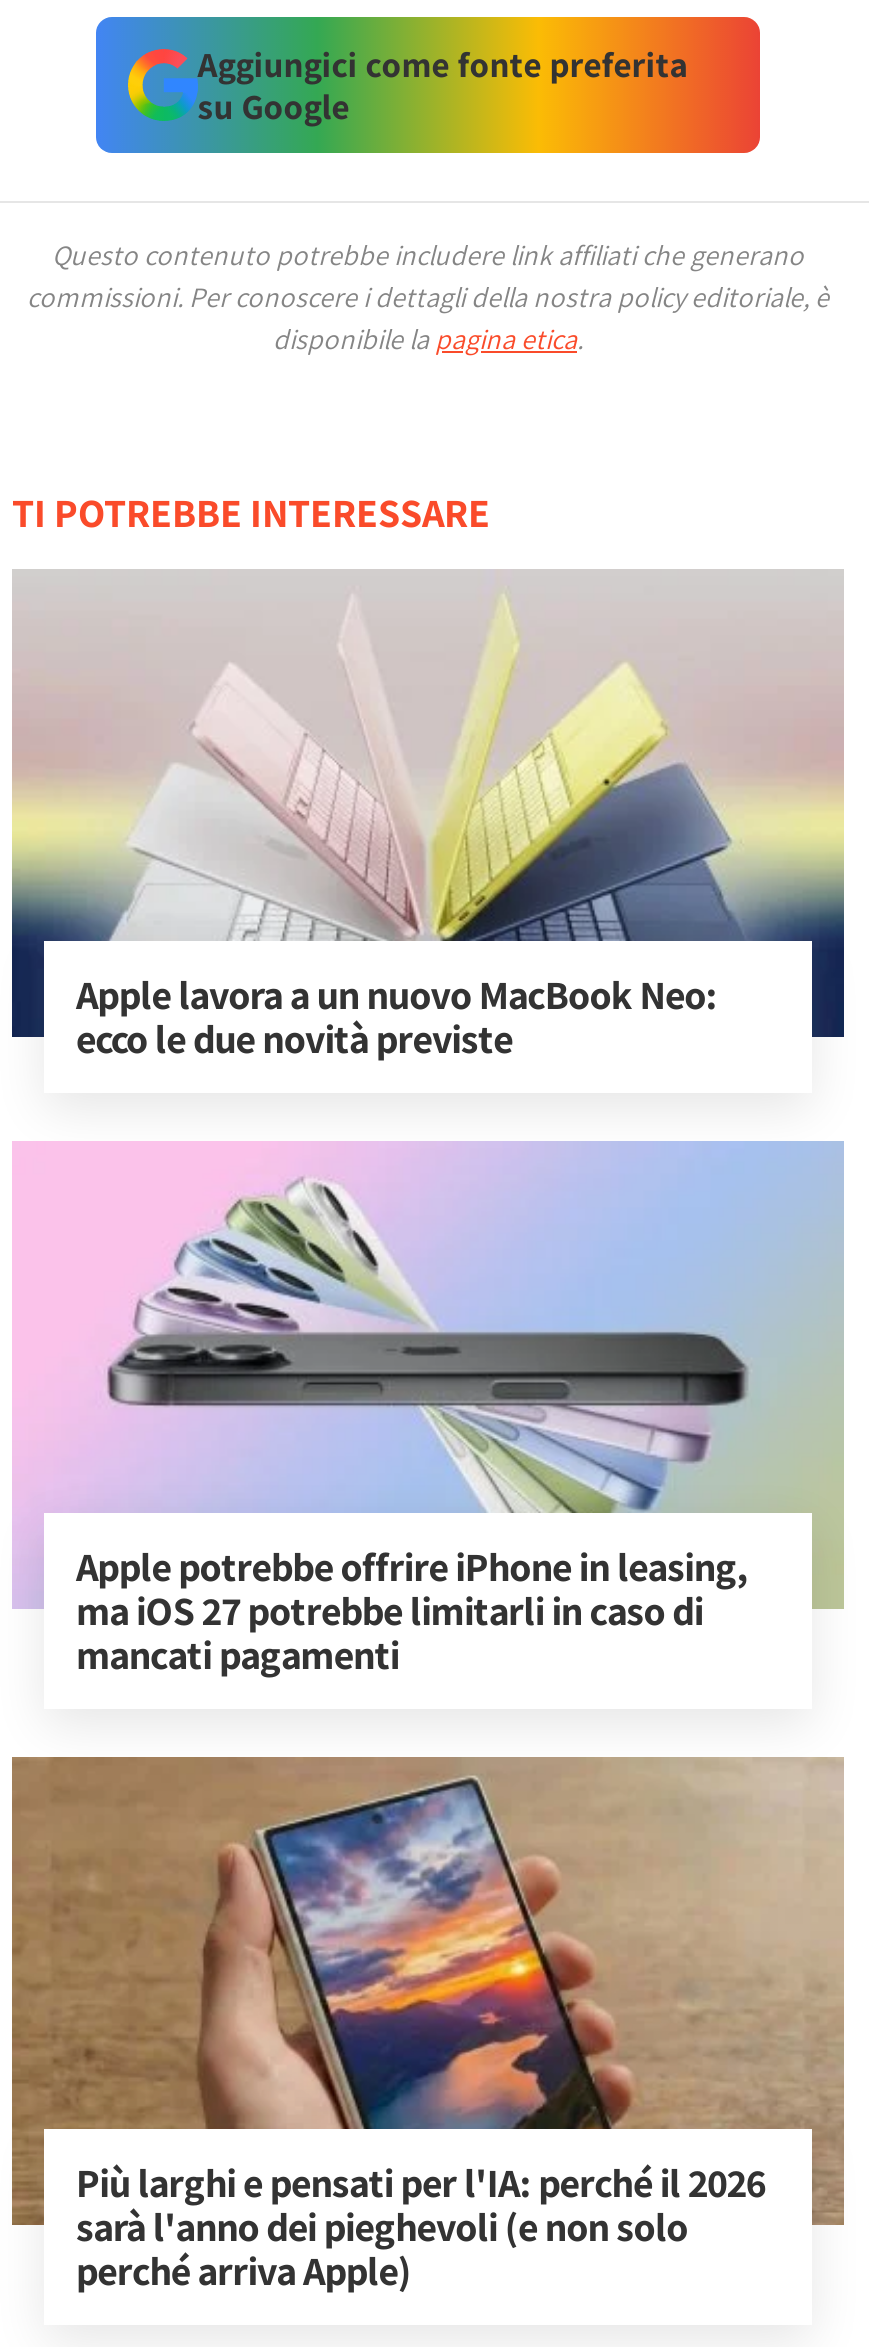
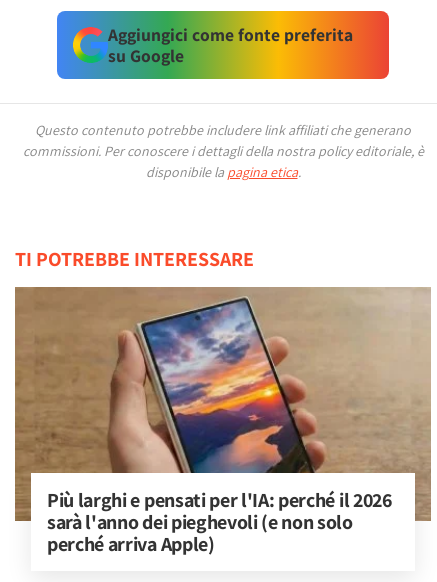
- [image]
- Apple lavora a un nuovo MacBook Neo:
- ecco le due novità previste

- [image]
- Apple potrebbe offrire iPhone in leasing,
- ma iOS 27 potrebbe limitarli in caso di
- mancati pagamenti
